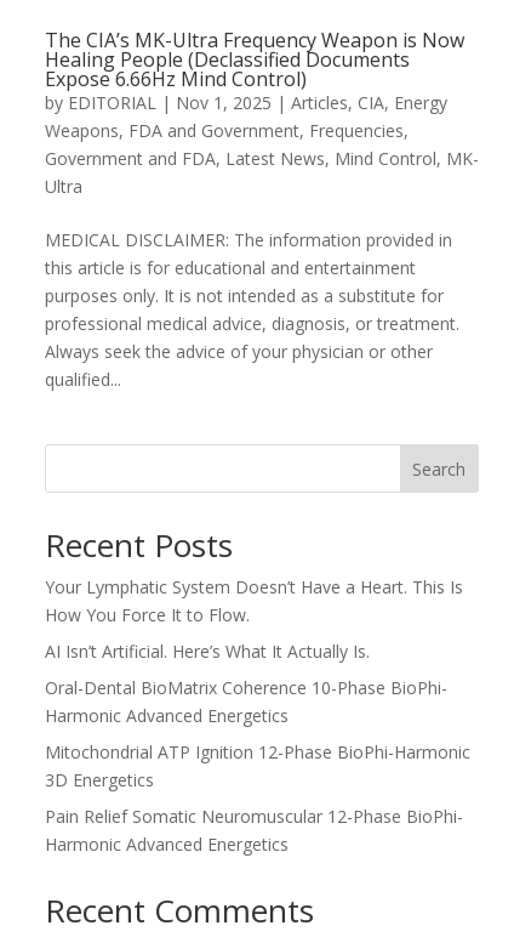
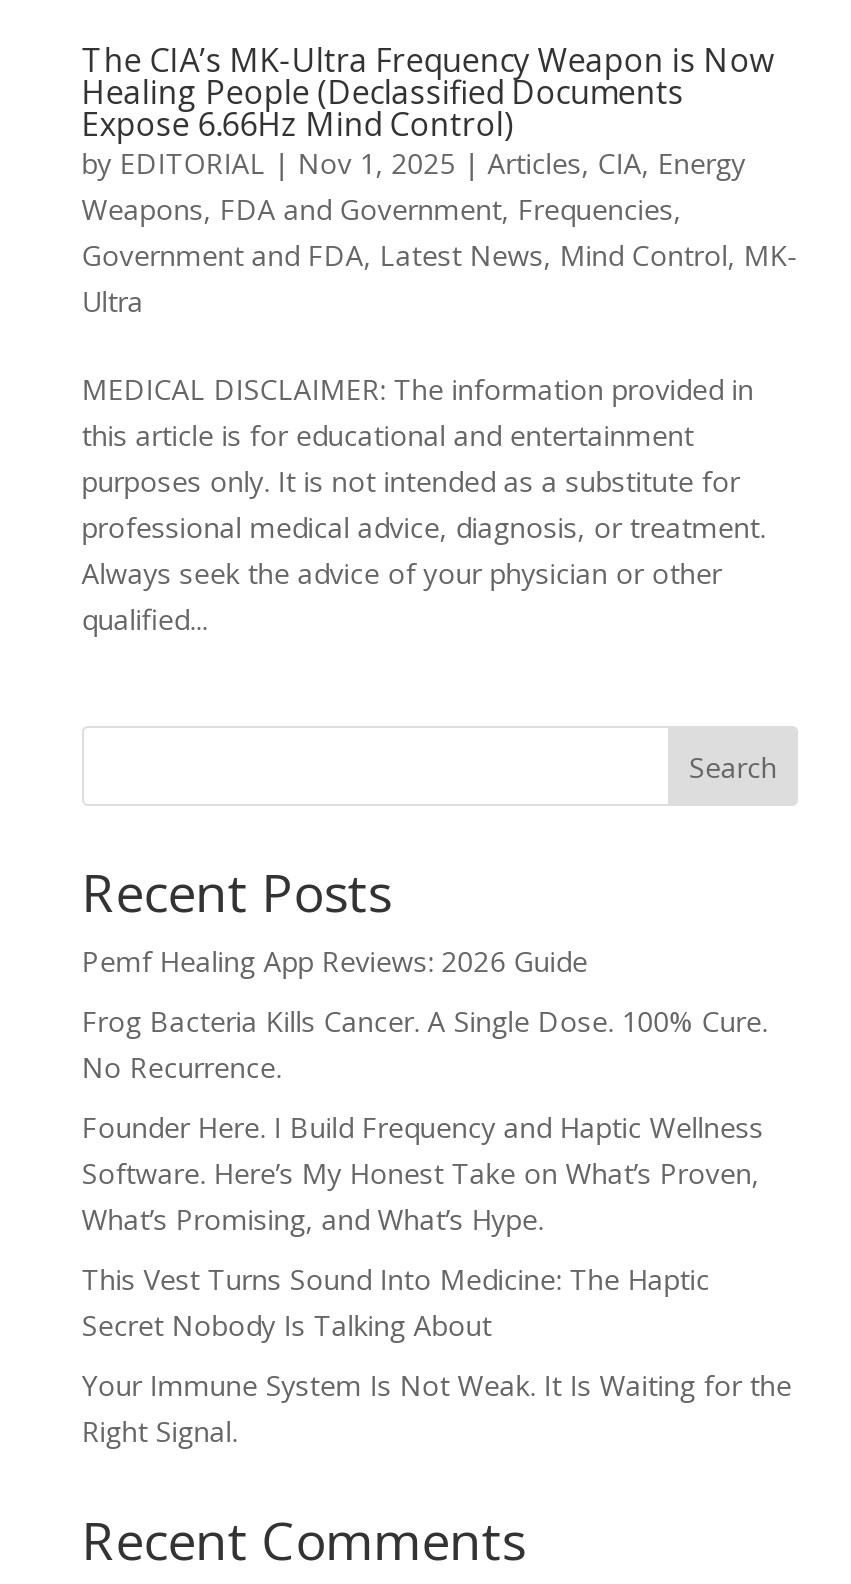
- Your Lymphatic System Doesn’t Have a Heart. This Is
- How You Force It to Flow.
+ Pemf Healing App Reviews: 2026 Guide

- AI Isn’t Artificial. Here’s What It Actually Is.
+ Frog Bacteria Kills Cancer. A Single Dose. 100% Cure.
+ No Recurrence.

- Oral-Dental BioMatrix Coherence 10-Phase BioPhi-
- Harmonic Advanced Energetics
+ Founder Here. I Build Frequency and Haptic Wellness
+ Software. Here’s My Honest Take on What’s Proven,
+ What’s Promising, and What’s Hype.

- Mitochondrial ATP Ignition 12-Phase BioPhi-Harmonic
- 3D Energetics
+ This Vest Turns Sound Into Medicine: The Haptic
+ Secret Nobody Is Talking About

- Pain Relief Somatic Neuromuscular 12-Phase BioPhi-
- Harmonic Advanced Energetics
+ Your Immune System Is Not Weak. It Is Waiting for the
+ Right Signal.
